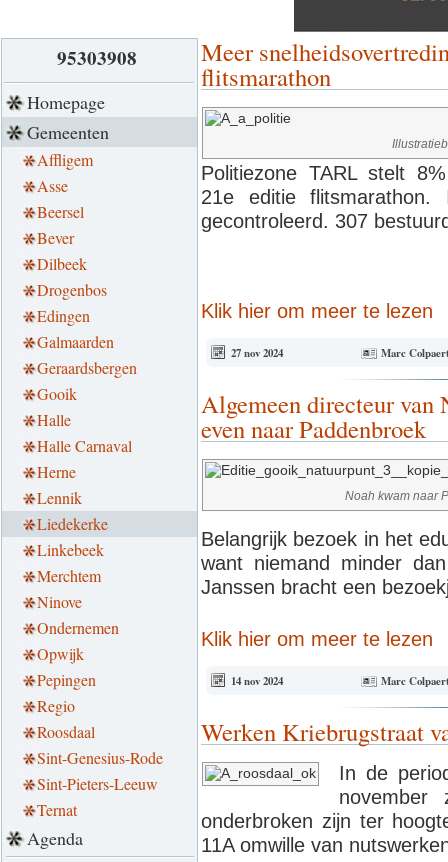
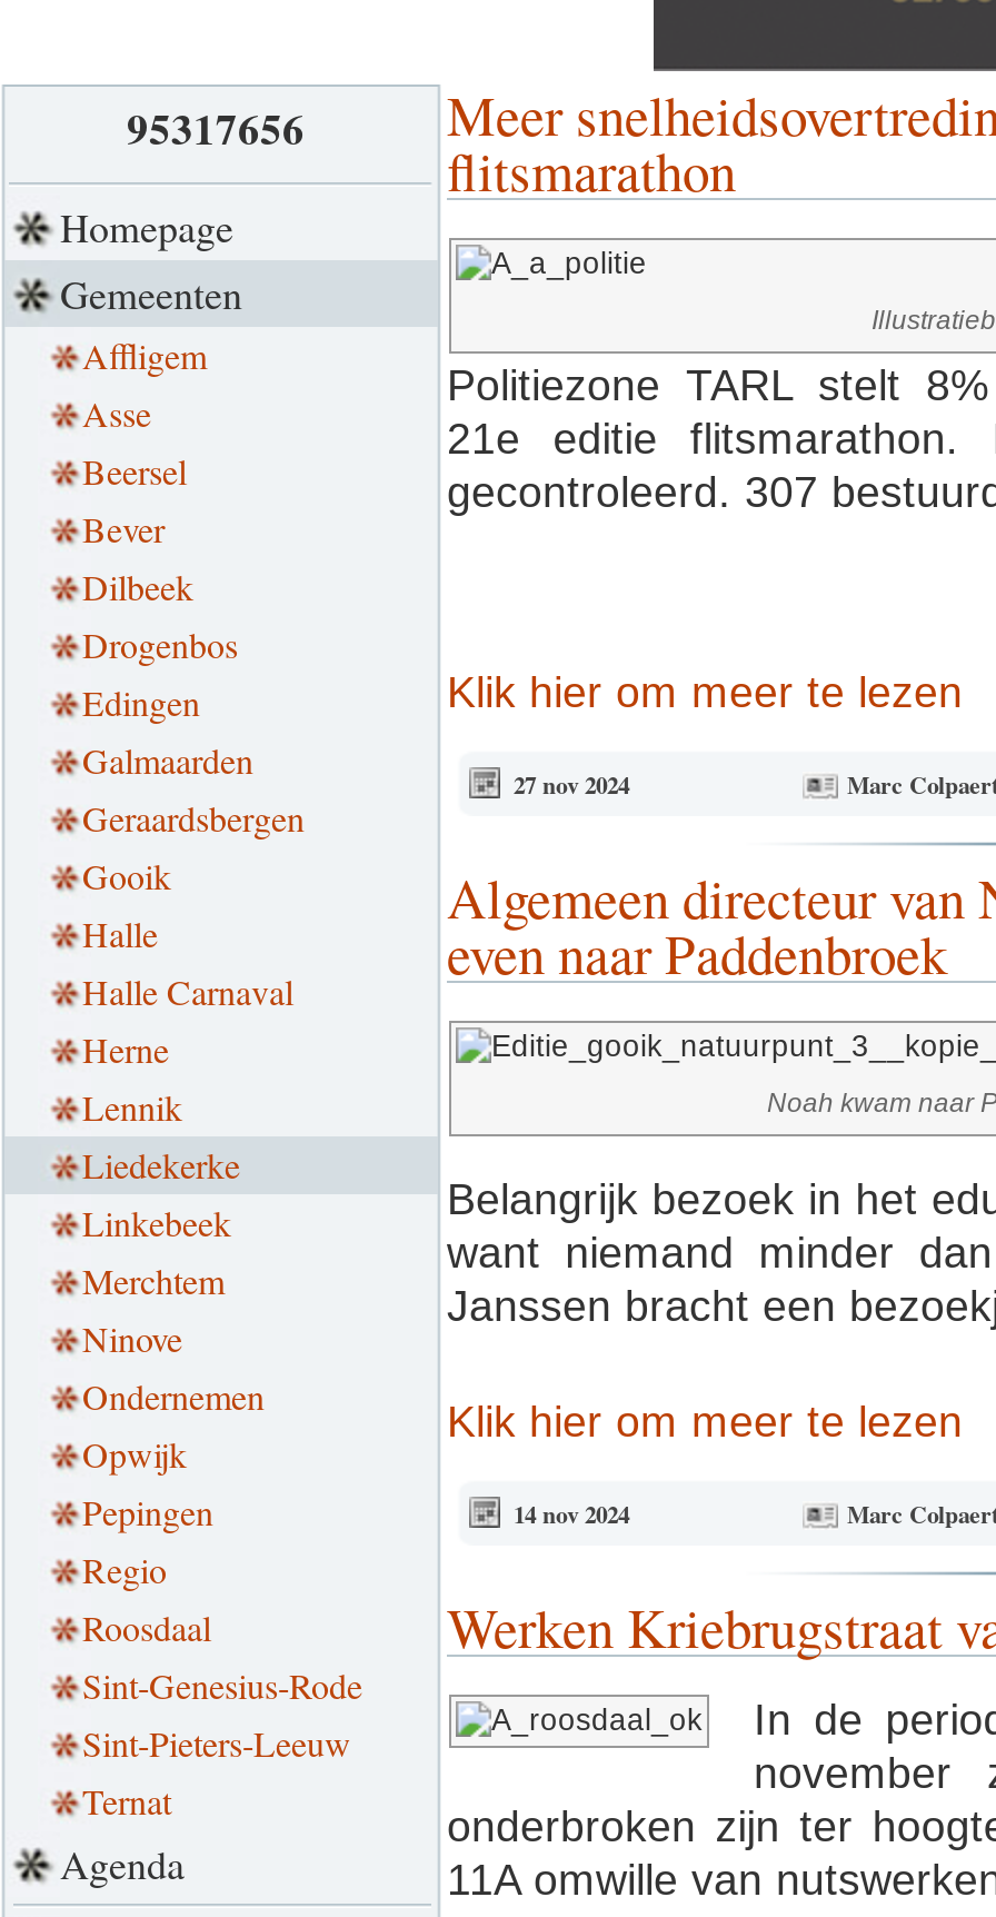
- 95303908
+ 95317656
